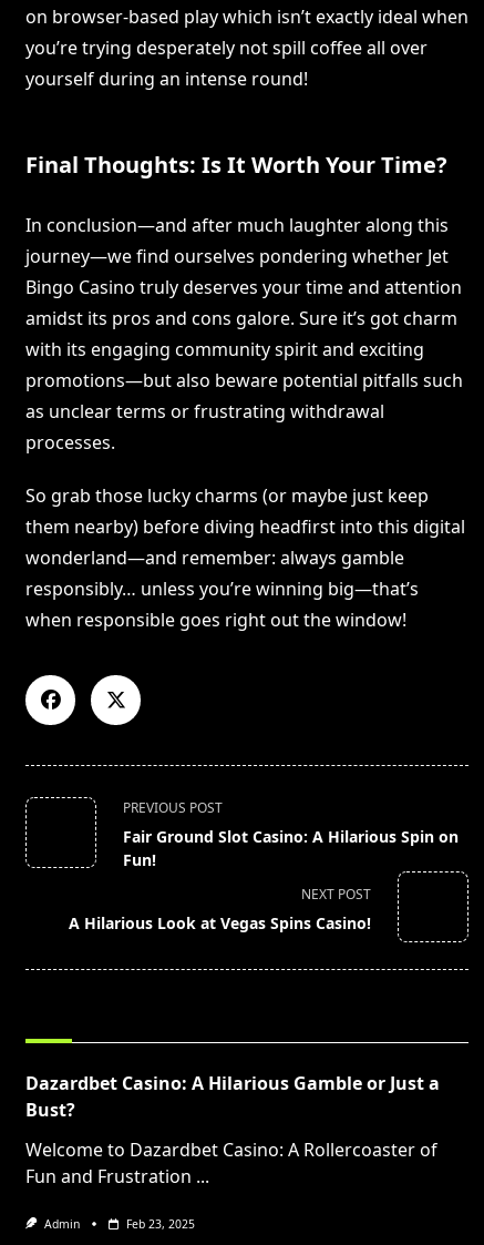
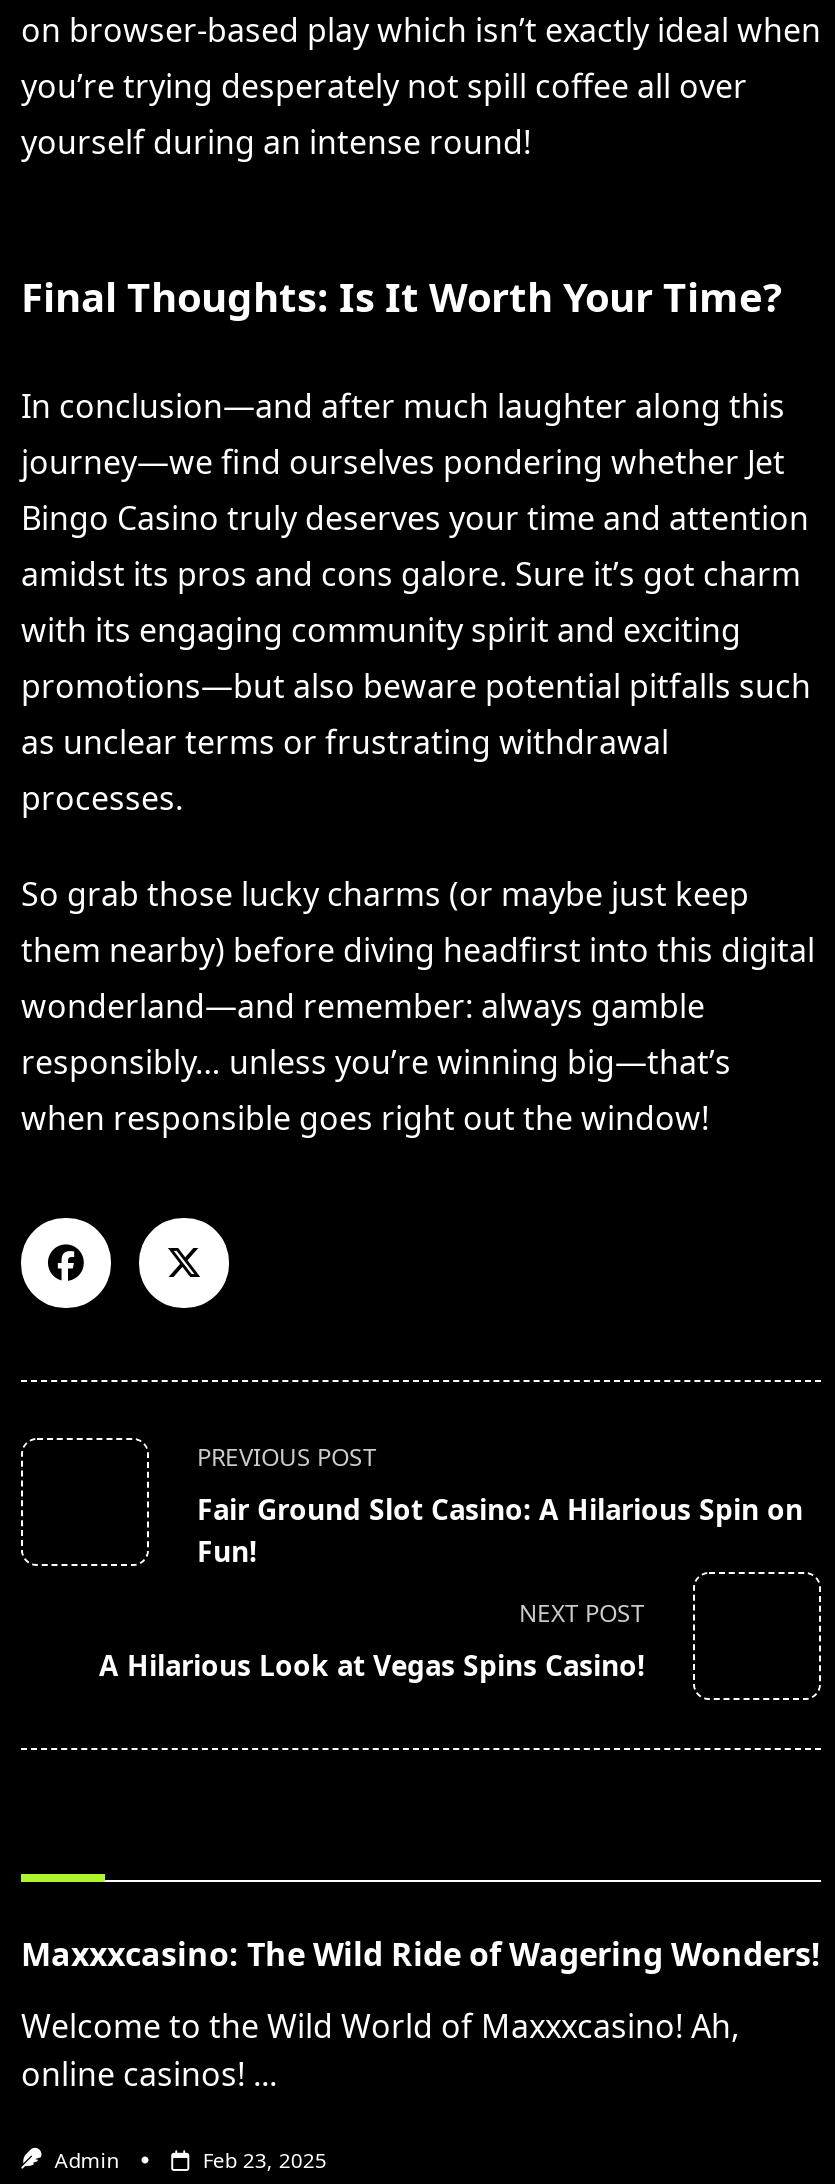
- Dazardbet Casino: A Hilarious Gamble or Just a
- Bust?
+ Maxxxcasino: The Wild Ride of Wagering Wonders!

- Welcome to Dazardbet Casino: A Rollercoaster of
- Fun and Frustration ...
+ Welcome to the Wild World of Maxxxcasino! Ah,
+ online casinos! ...
